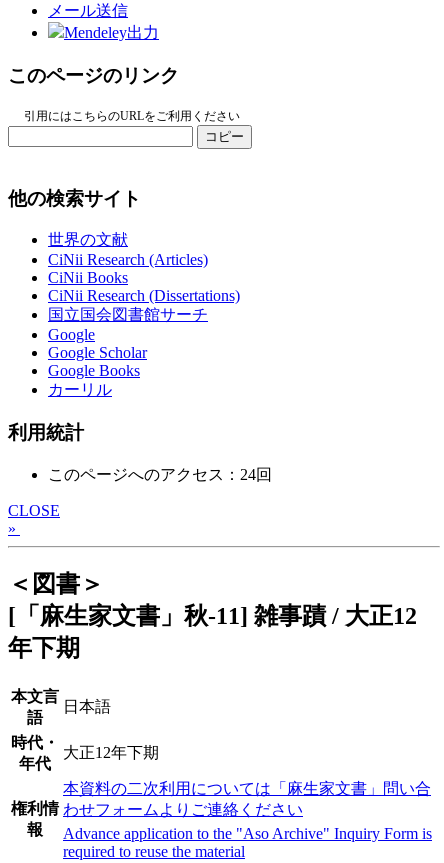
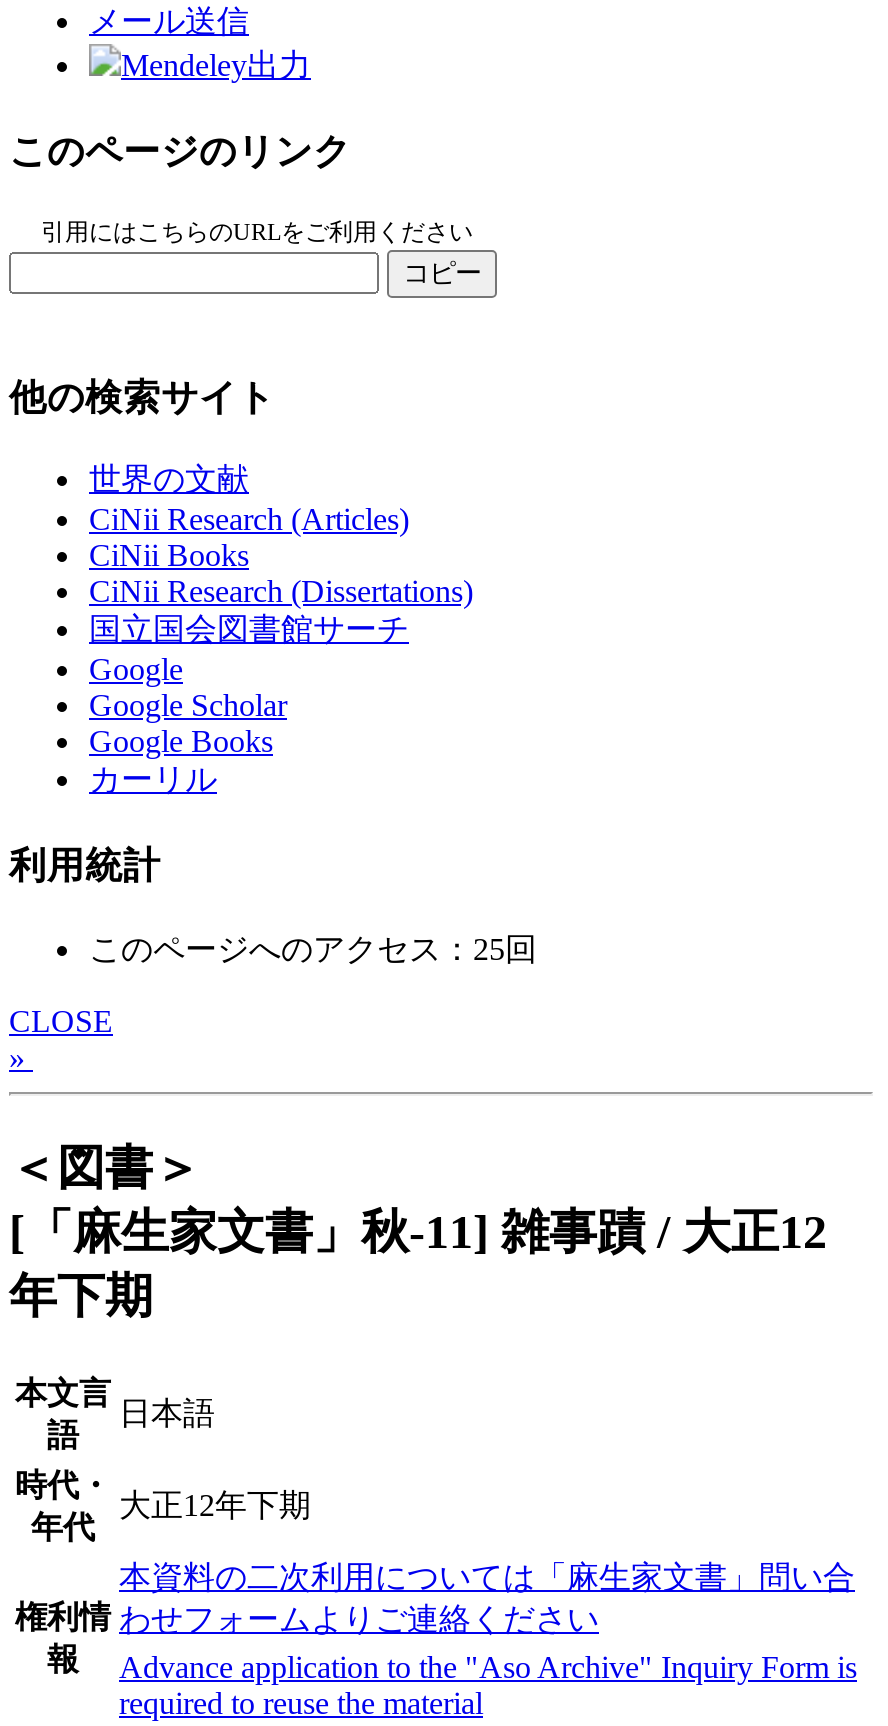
- このページへのアクセス：24回
+ このページへのアクセス：25回
